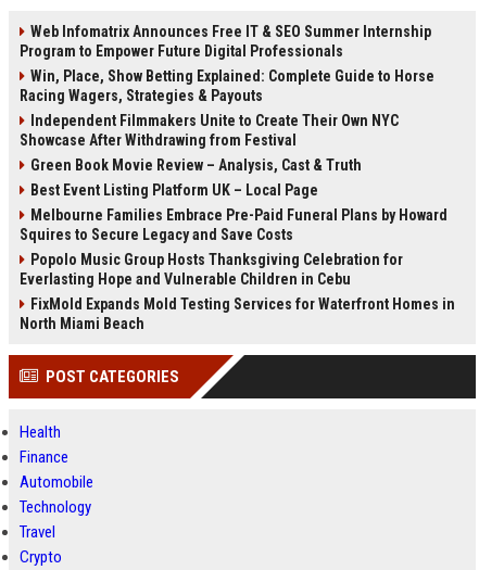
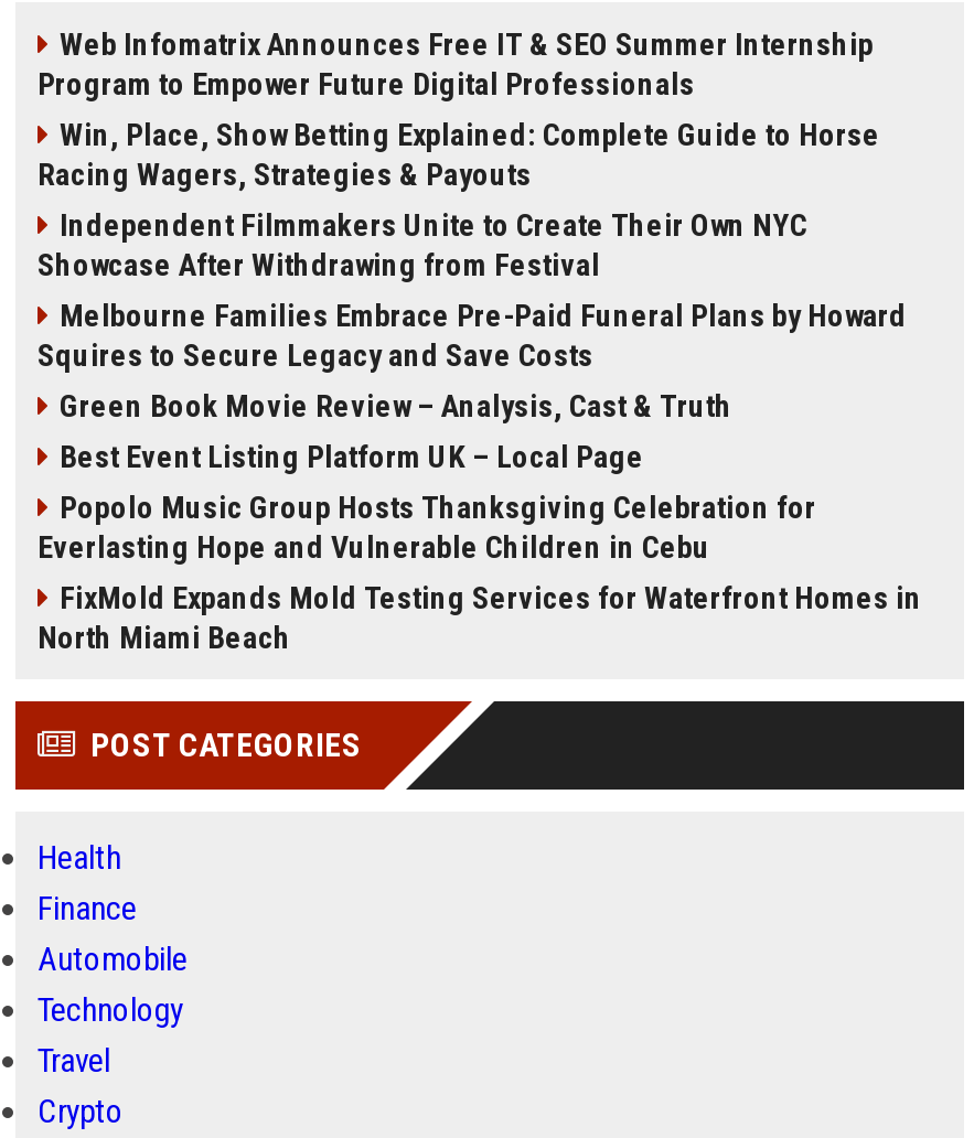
moved down: Green Book Movie Review – Analysis, Cast & Truth | Best Event Listing Platform UK – Local Page

moved up: Melbourne Families Embrace Pre-Paid Funeral Plans by Howard | Squires to Secure Legacy and Save Costs
